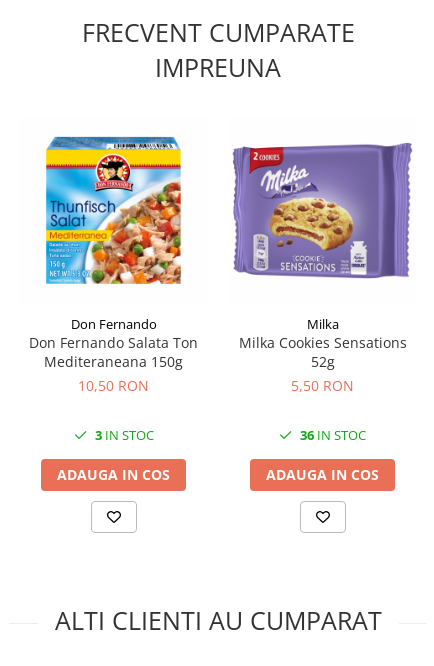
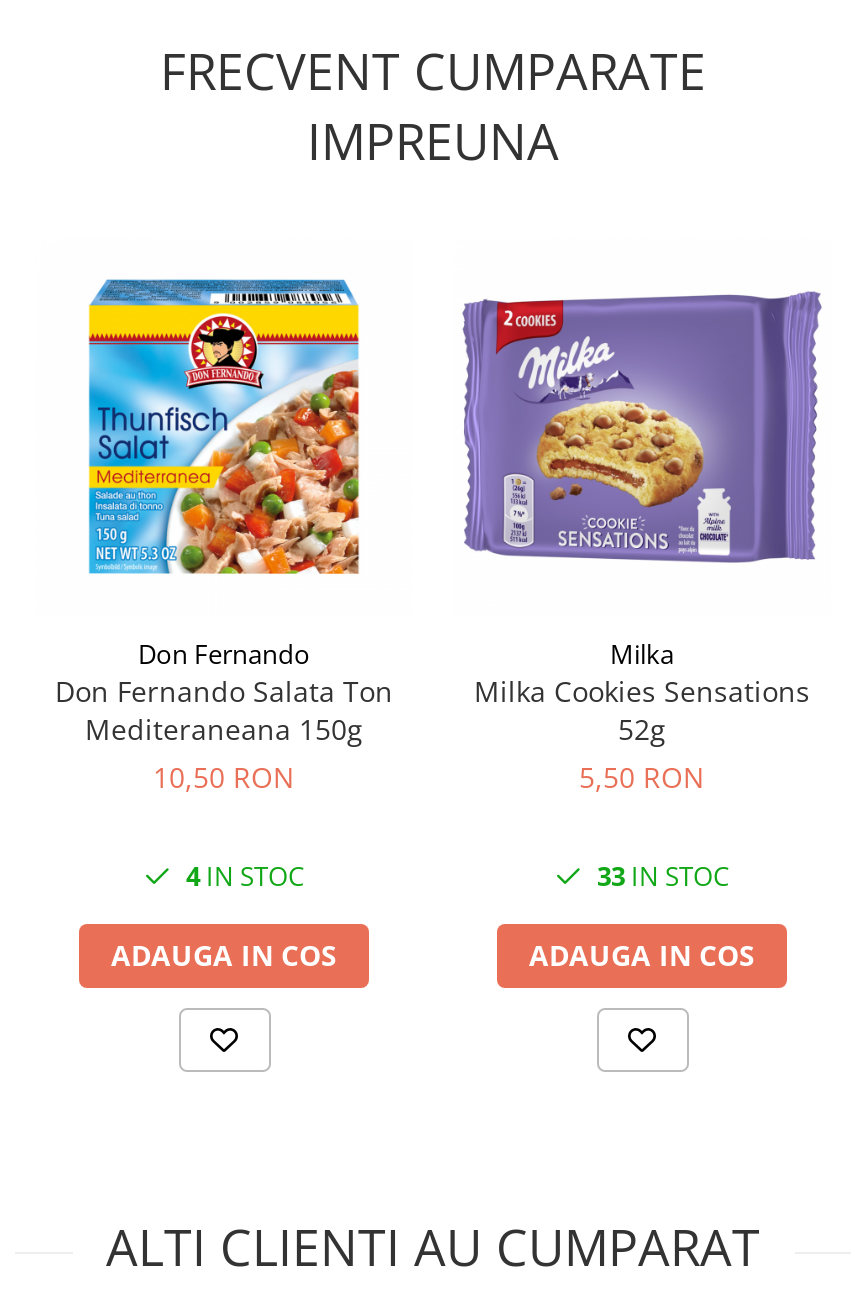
- 3 IN STOC
+ 4 IN STOC

- 36 IN STOC
+ 33 IN STOC
